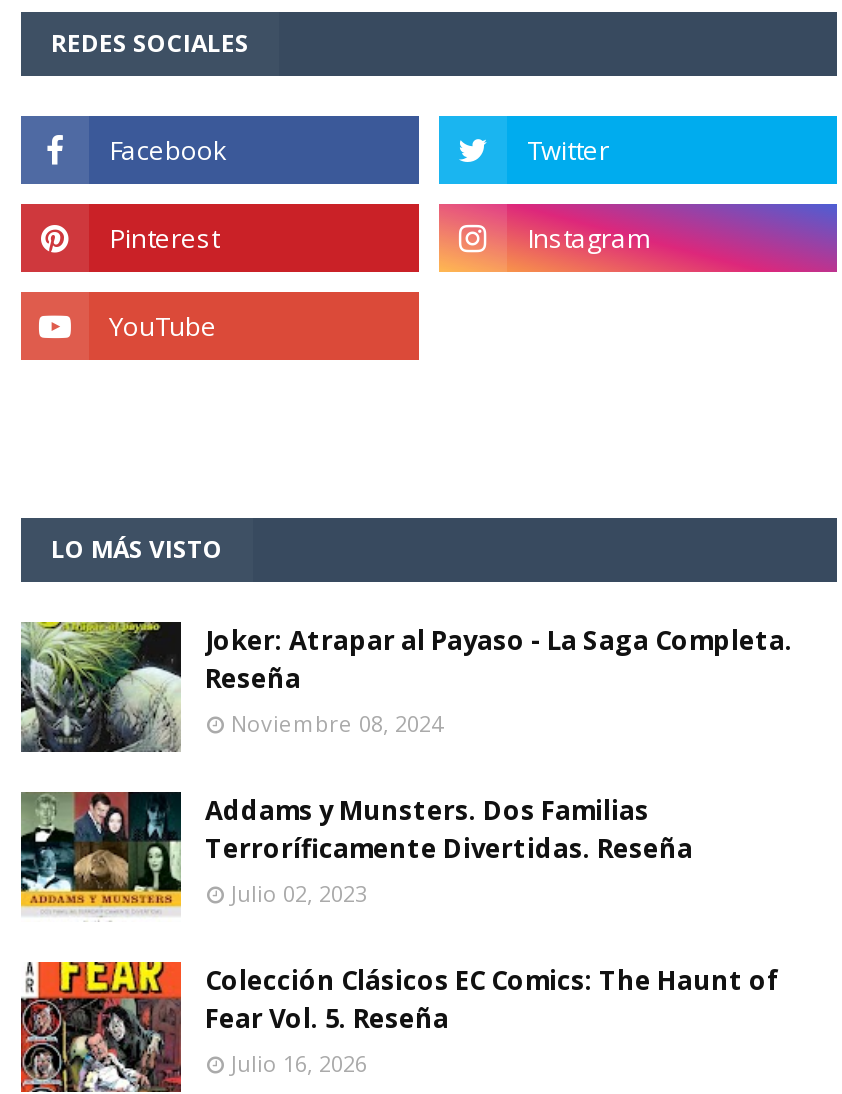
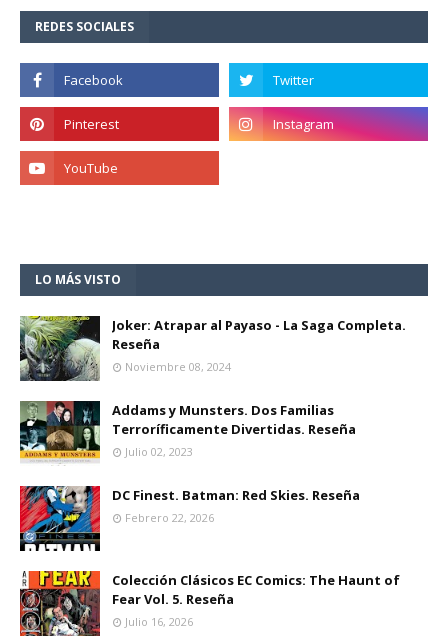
+ [image]
+ DC Finest. Batman: Red Skies. Reseña
+ Febrero 22, 2026
